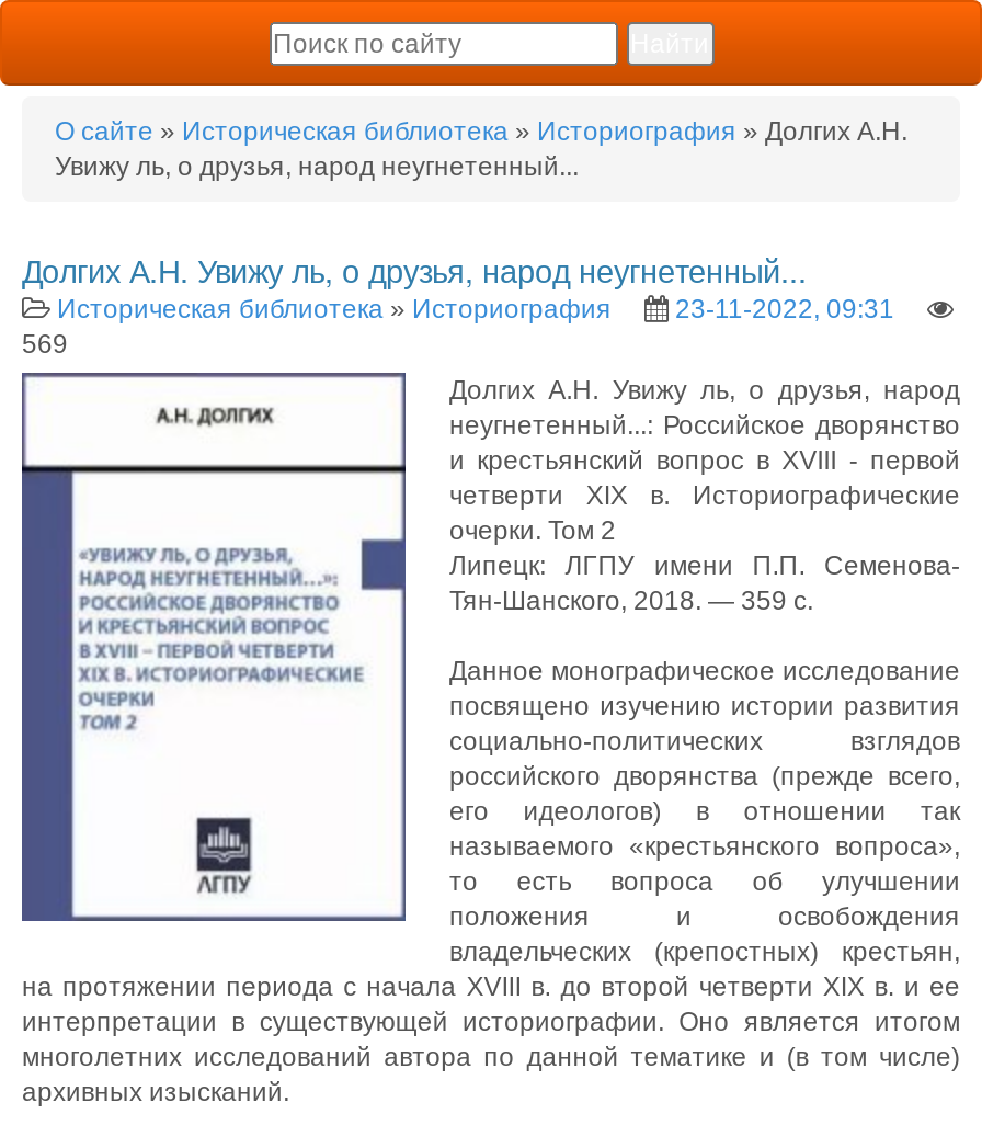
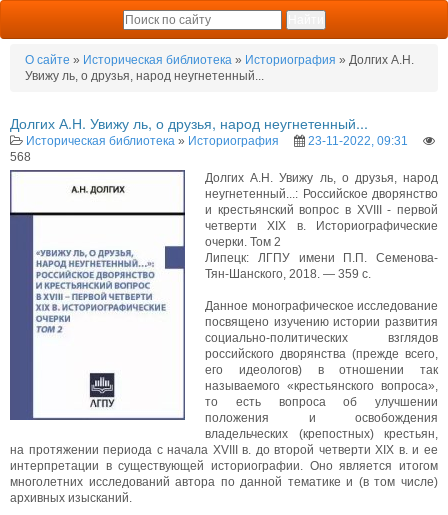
- 569
+ 568
